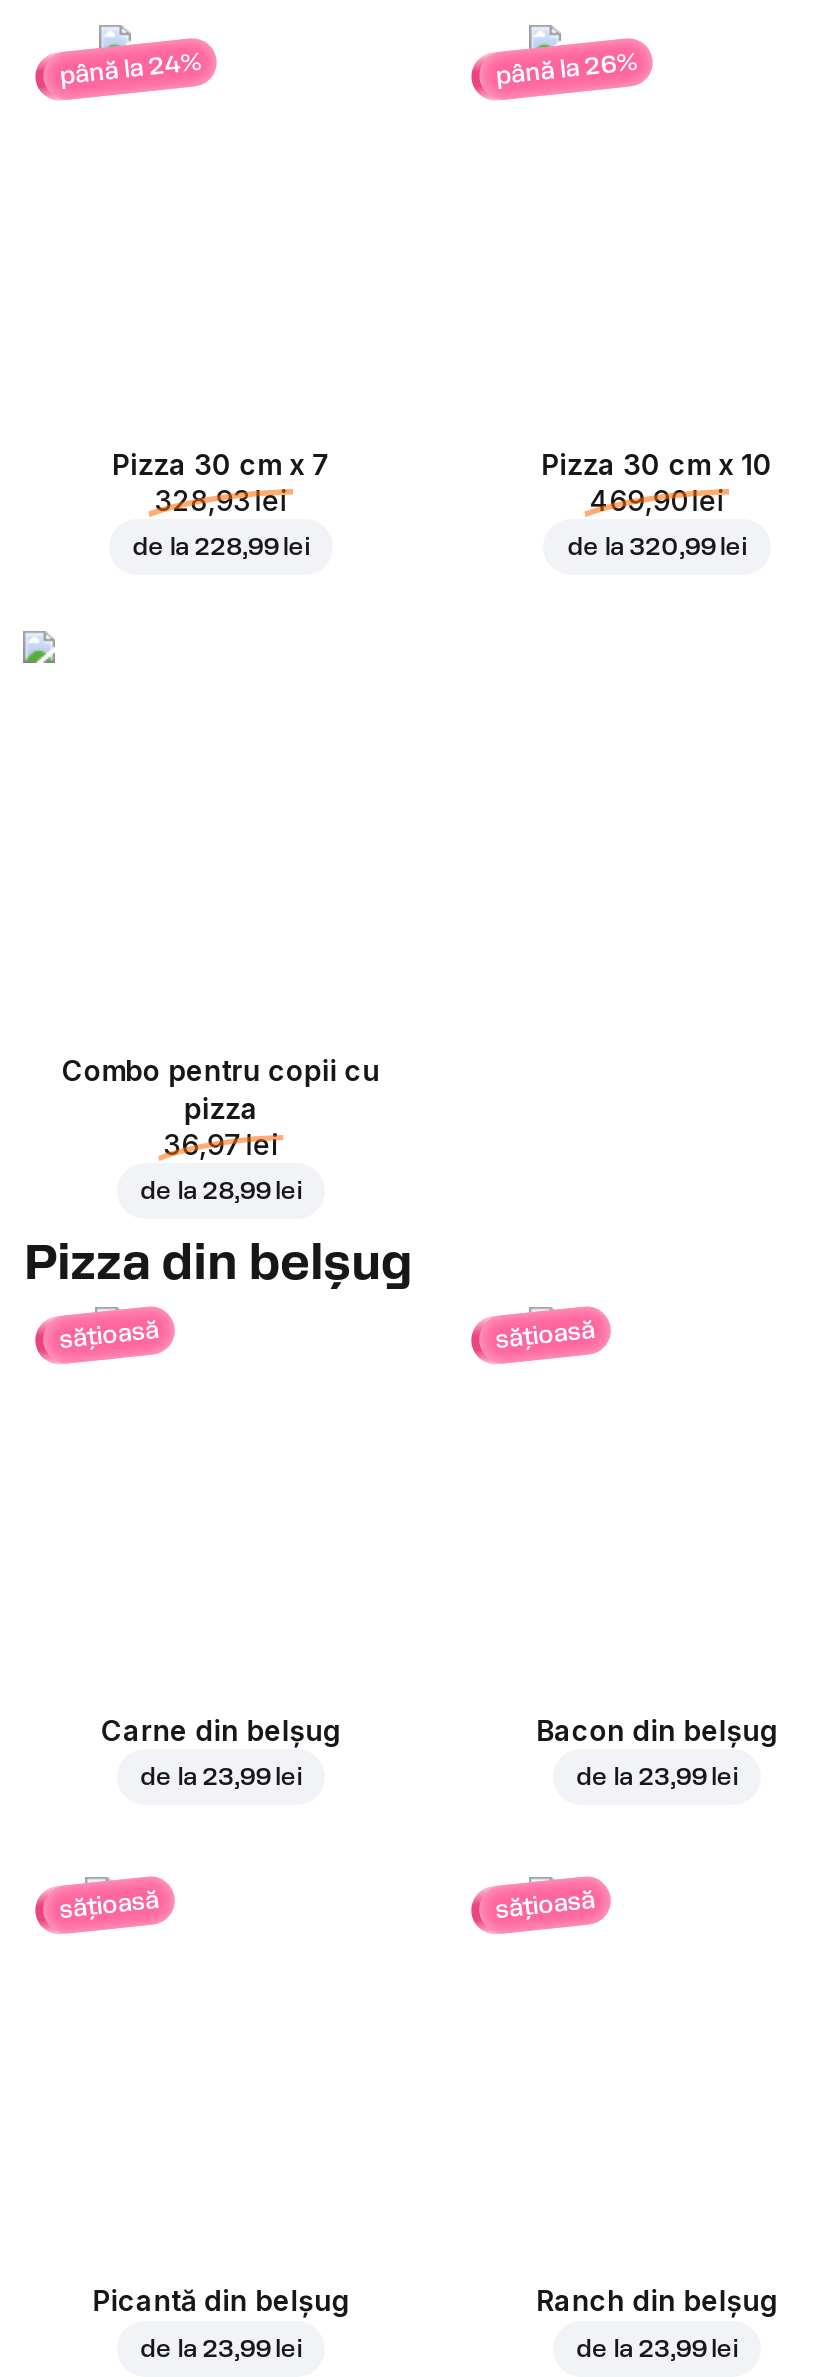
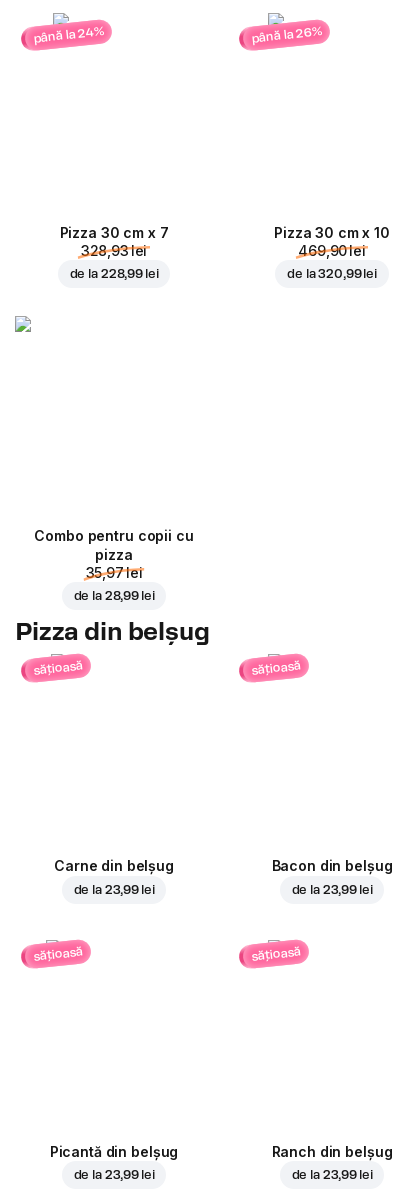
- 36,97 lei
+ 35,97 lei
